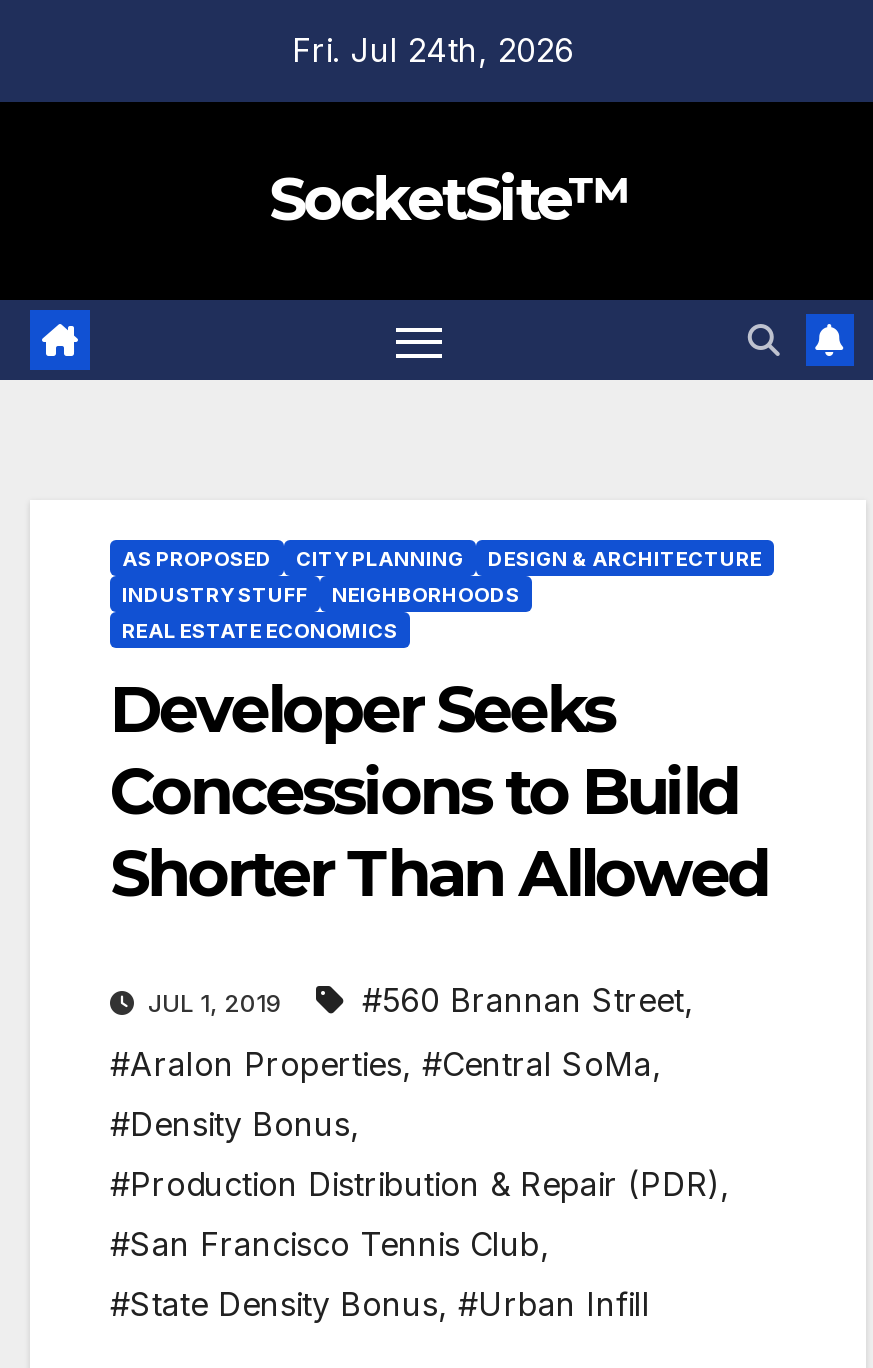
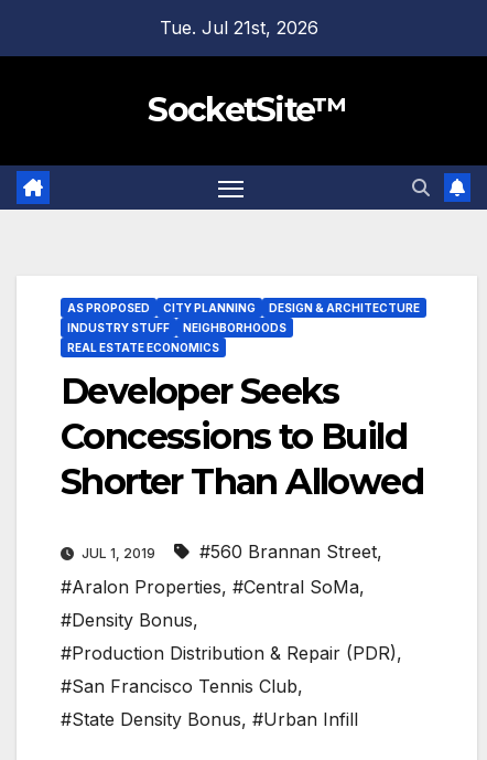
- Fri. Jul 24th, 2026
+ Tue. Jul 21st, 2026
